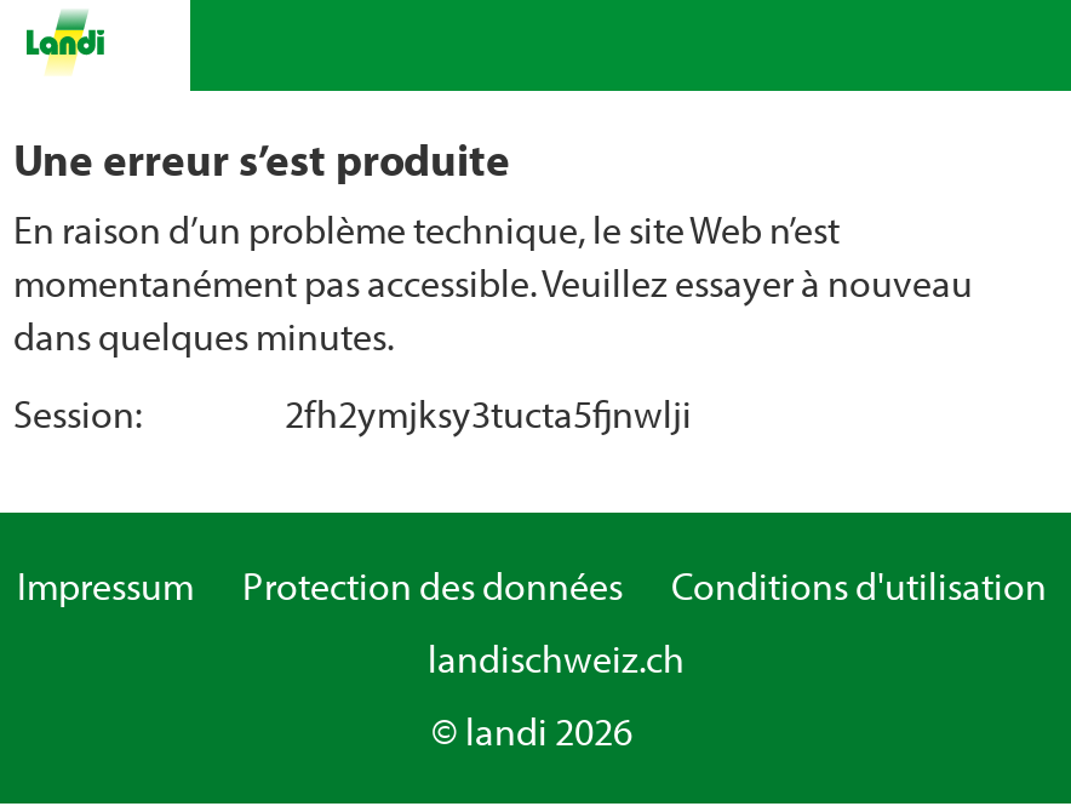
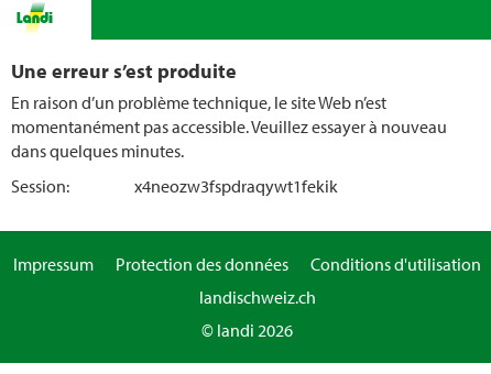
- 2fh2ymjksy3tucta5fjnwlji
+ x4neozw3fspdraqywt1fekik
